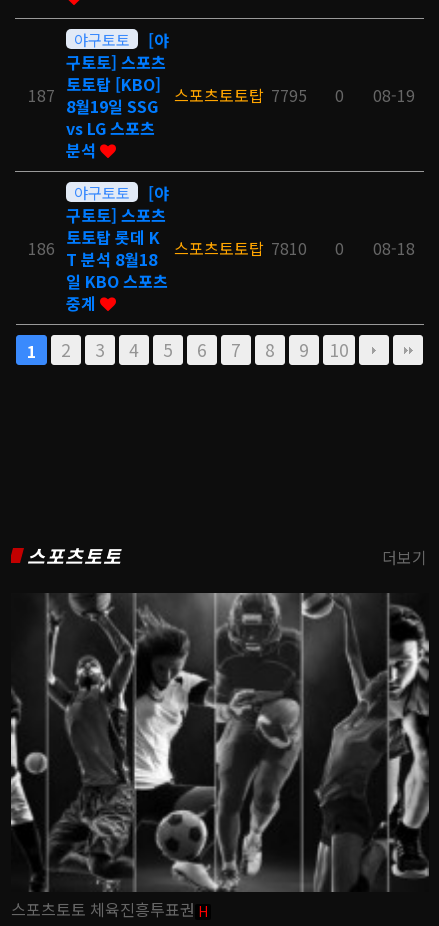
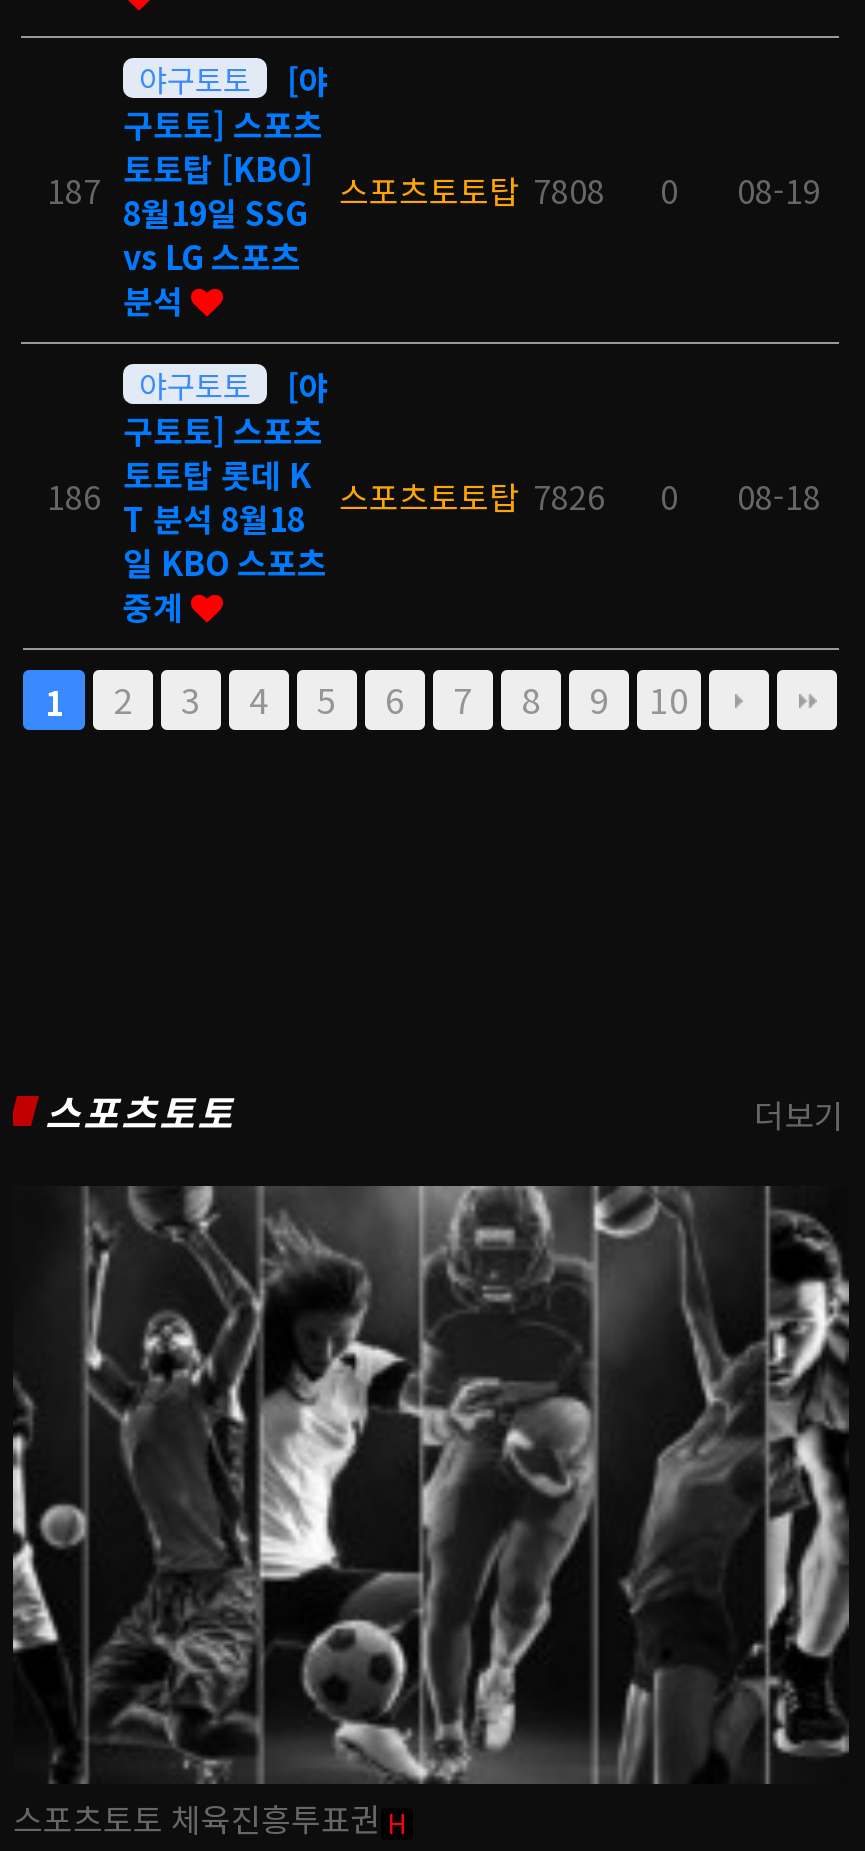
- 스포츠토토탑 7795
+ 스포츠토토탑 7808

- 스포츠토토탑 7810
+ 스포츠토토탑 7826
